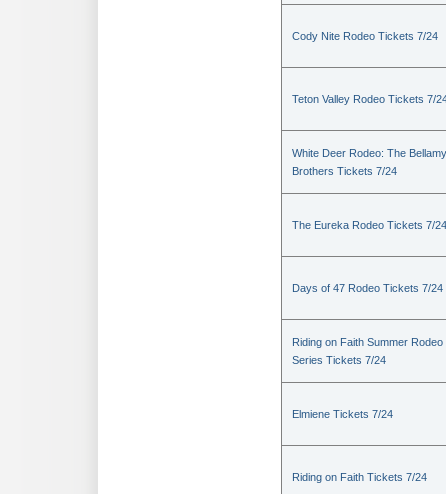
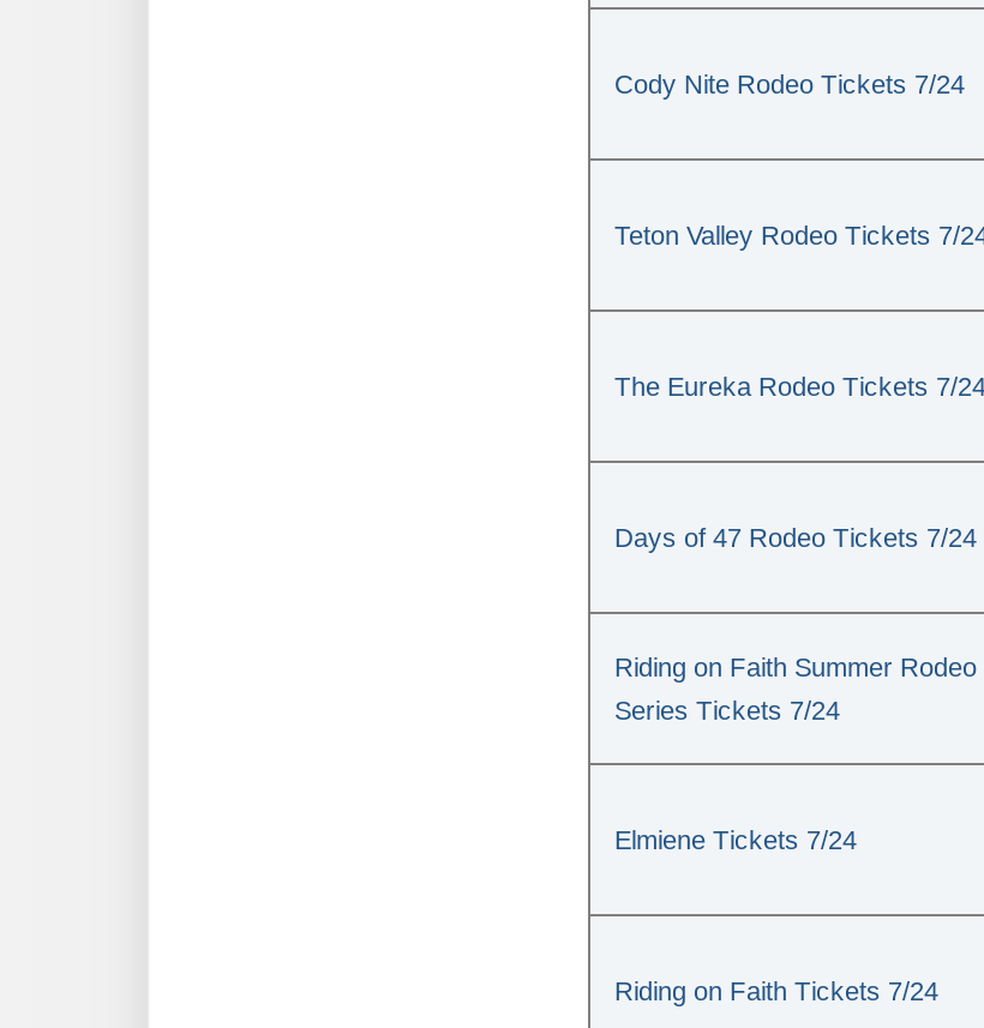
- White Deer Rodeo: The Bellamy
- Brothers Tickets 7/24
